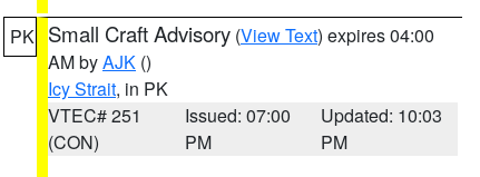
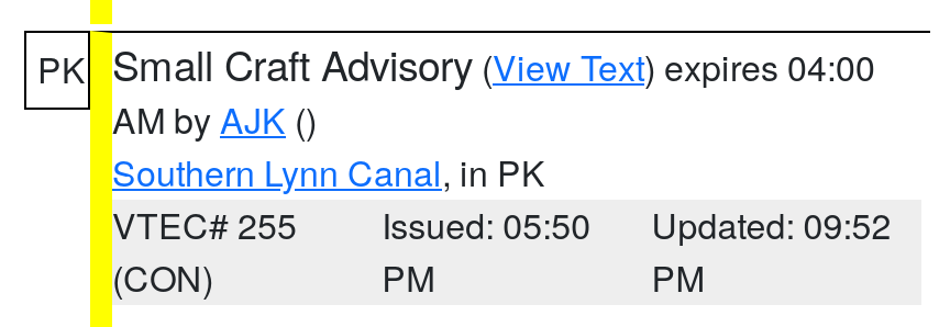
- Icy Strait, in PK
- VTEC# 251
+ Southern Lynn Canal, in PK
+ VTEC# 255

- Issued: 07:00
+ Issued: 05:50

- Updated: 10:03
+ Updated: 09:52
